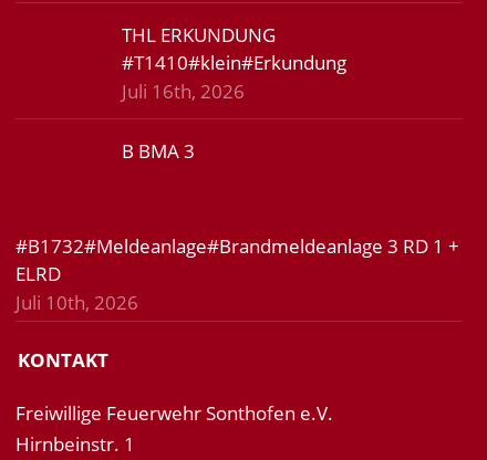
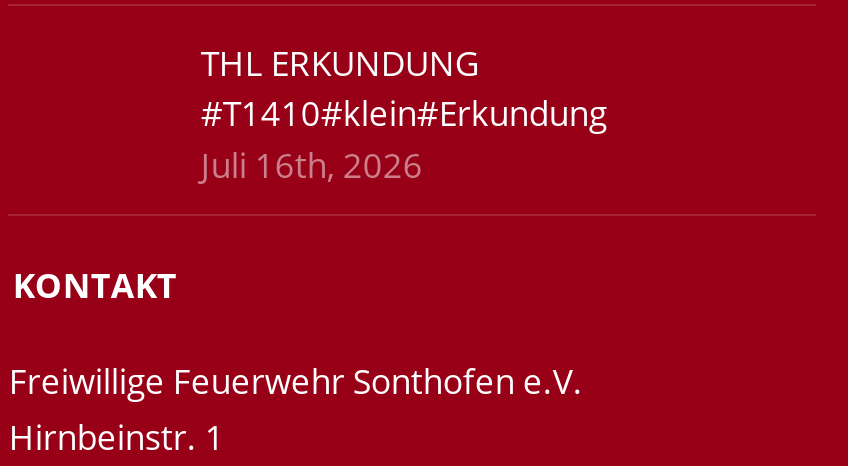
- B BMA 3

- #B1732#Meldeanlage#Brandmeldeanlage 3 RD 1 +
- ELRD
- Juli 10th, 2026
